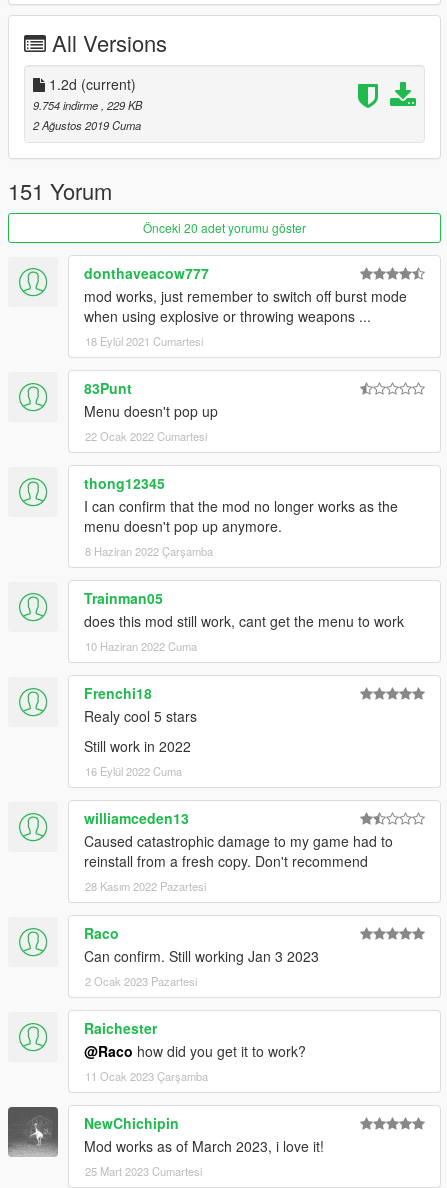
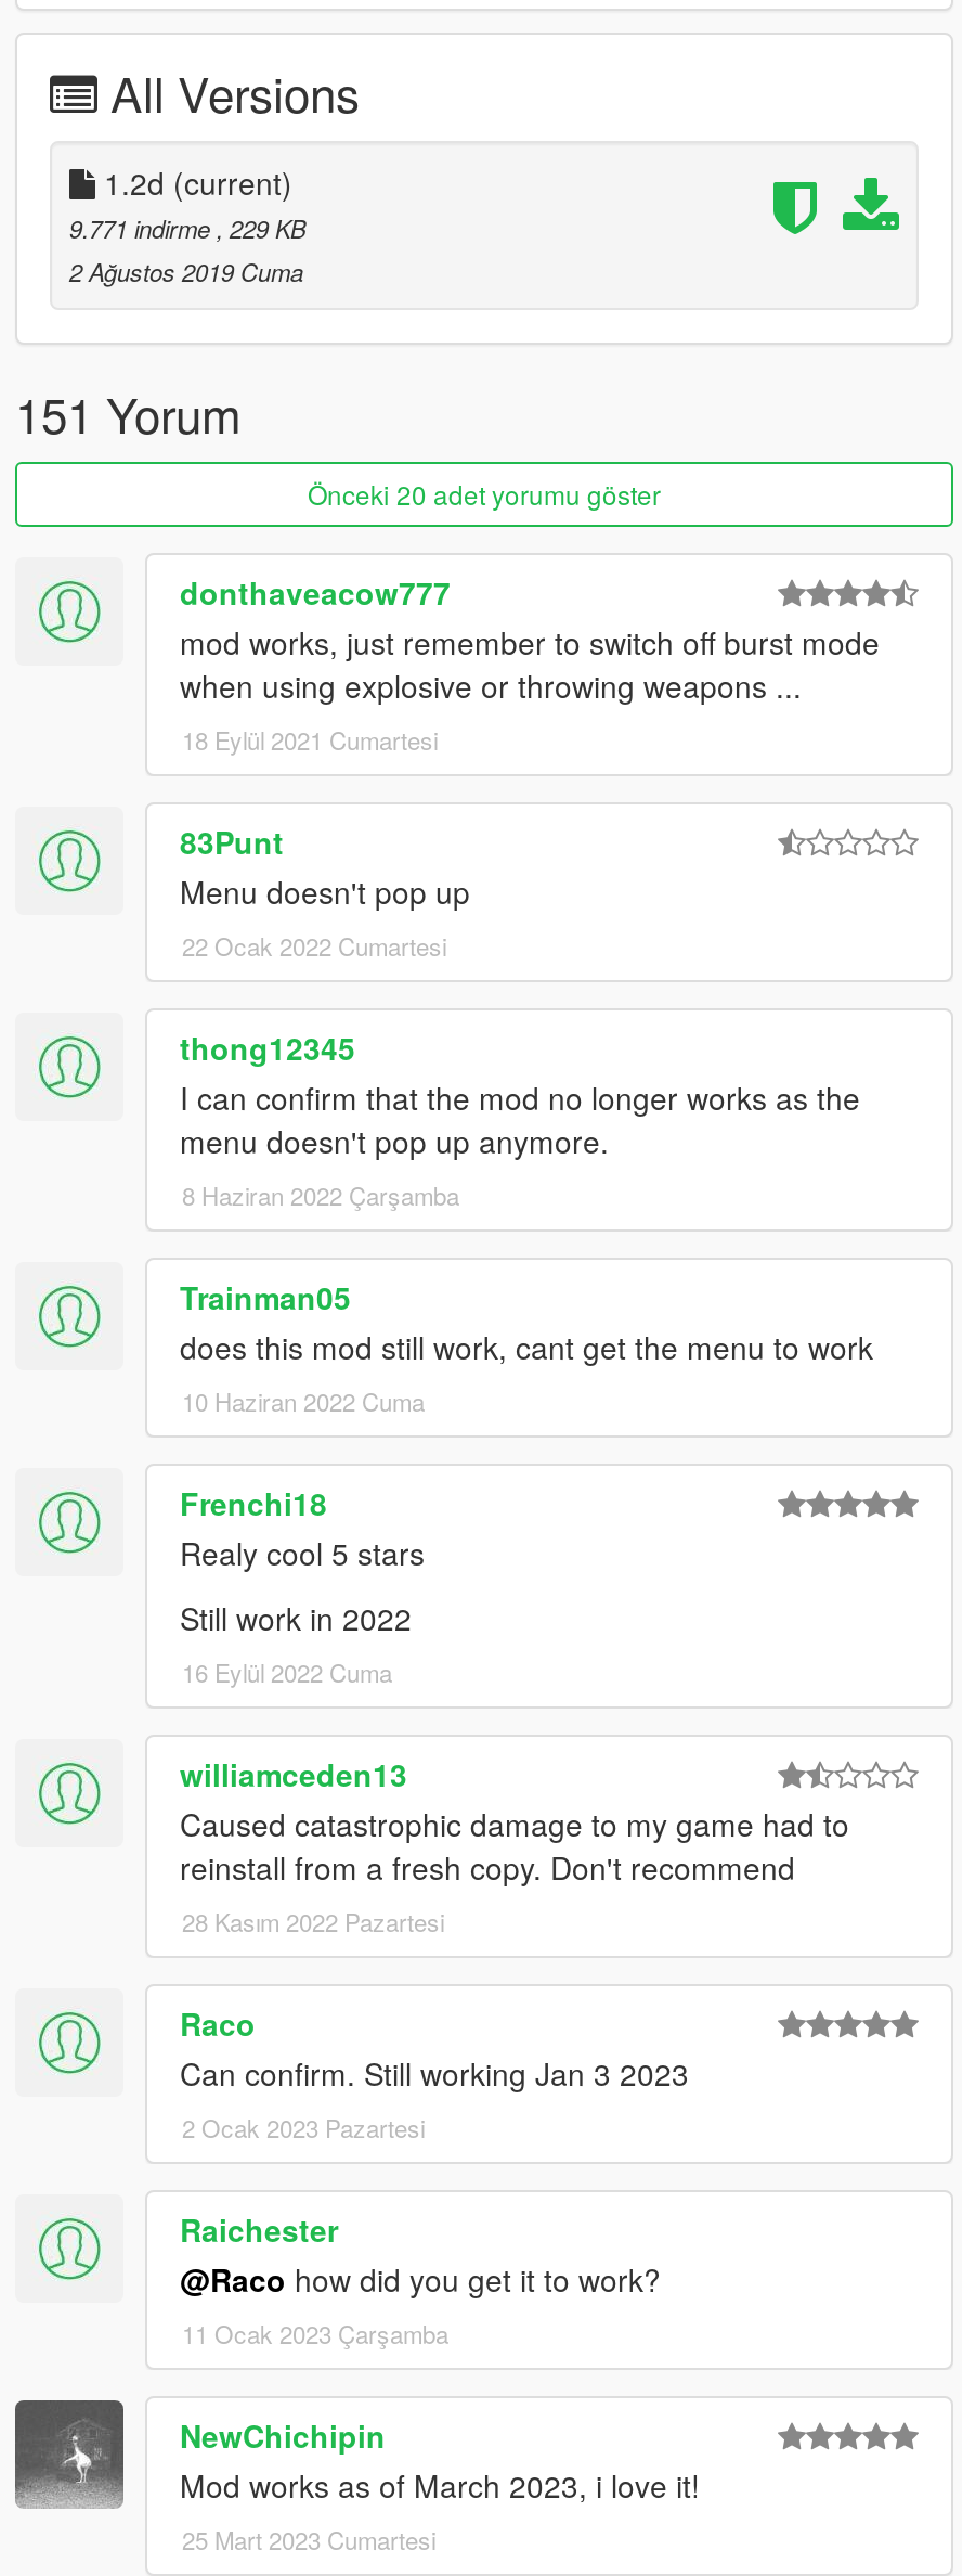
- 9.754 indirme, 229 KB
+ 9.771 indirme, 229 KB
